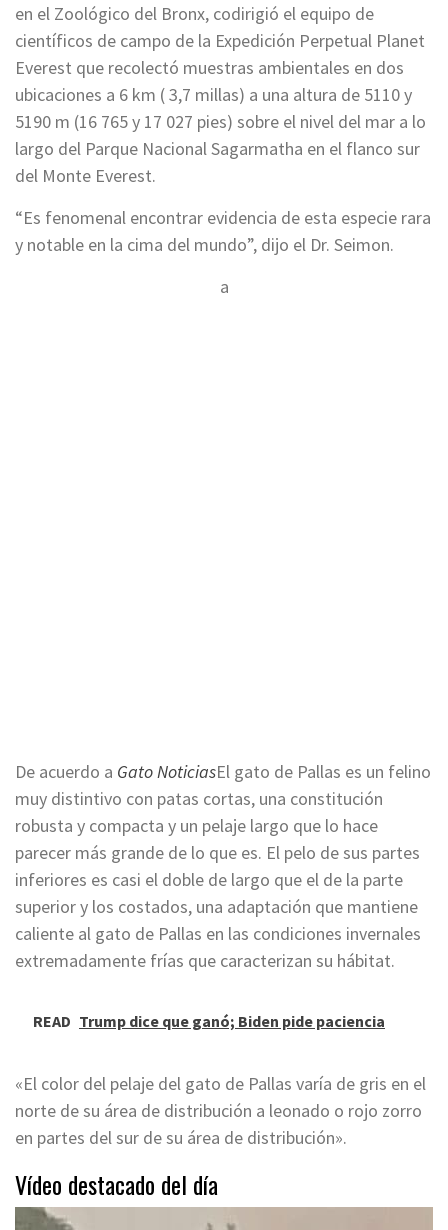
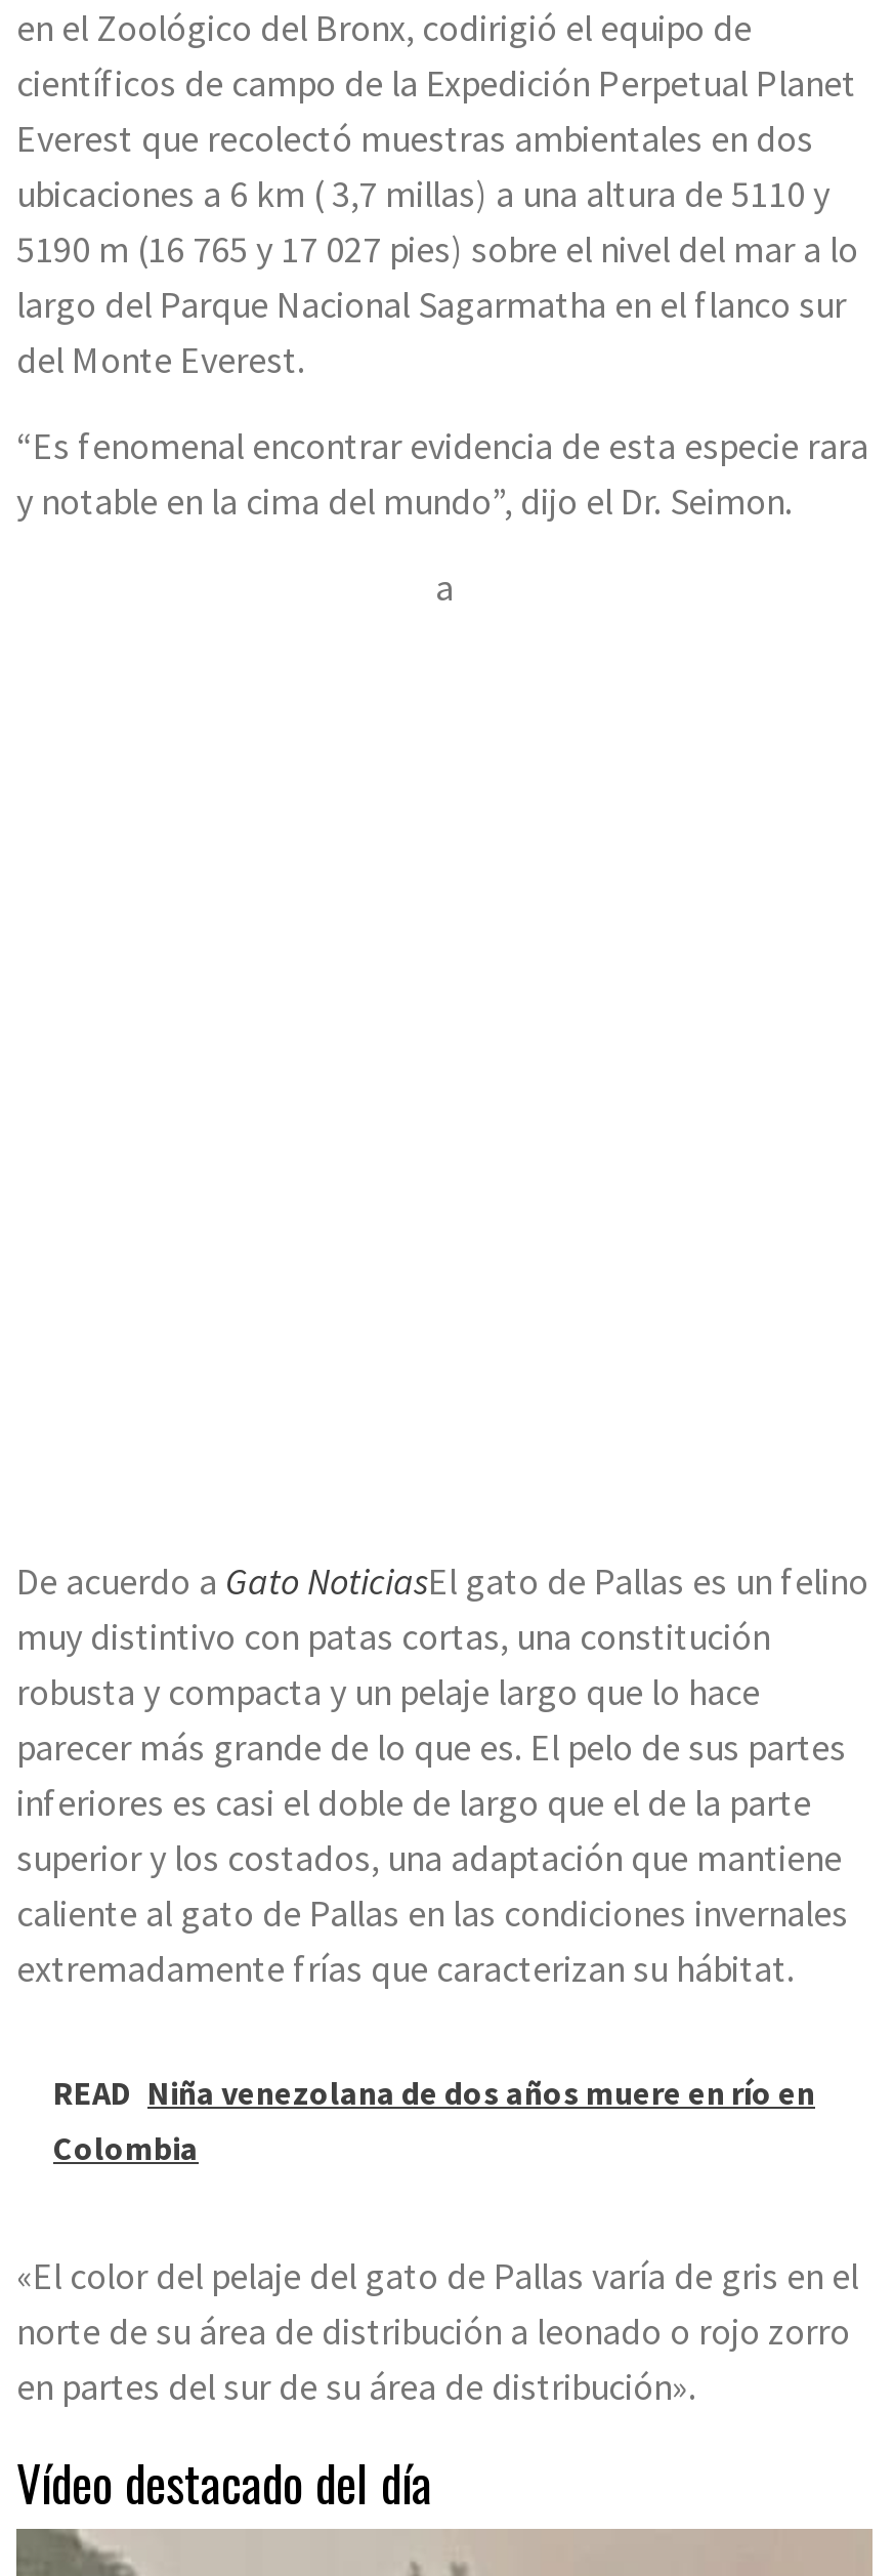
- READ Trump dice que ganó; Biden pide paciencia
+ READ Niña venezolana de dos años muere en río en
+ Colombia
